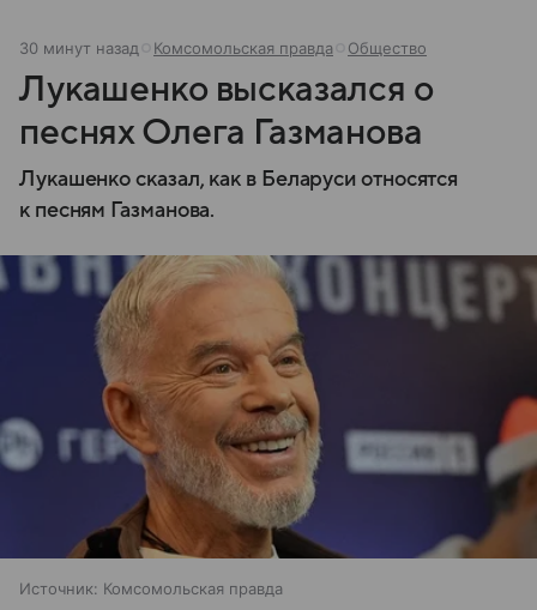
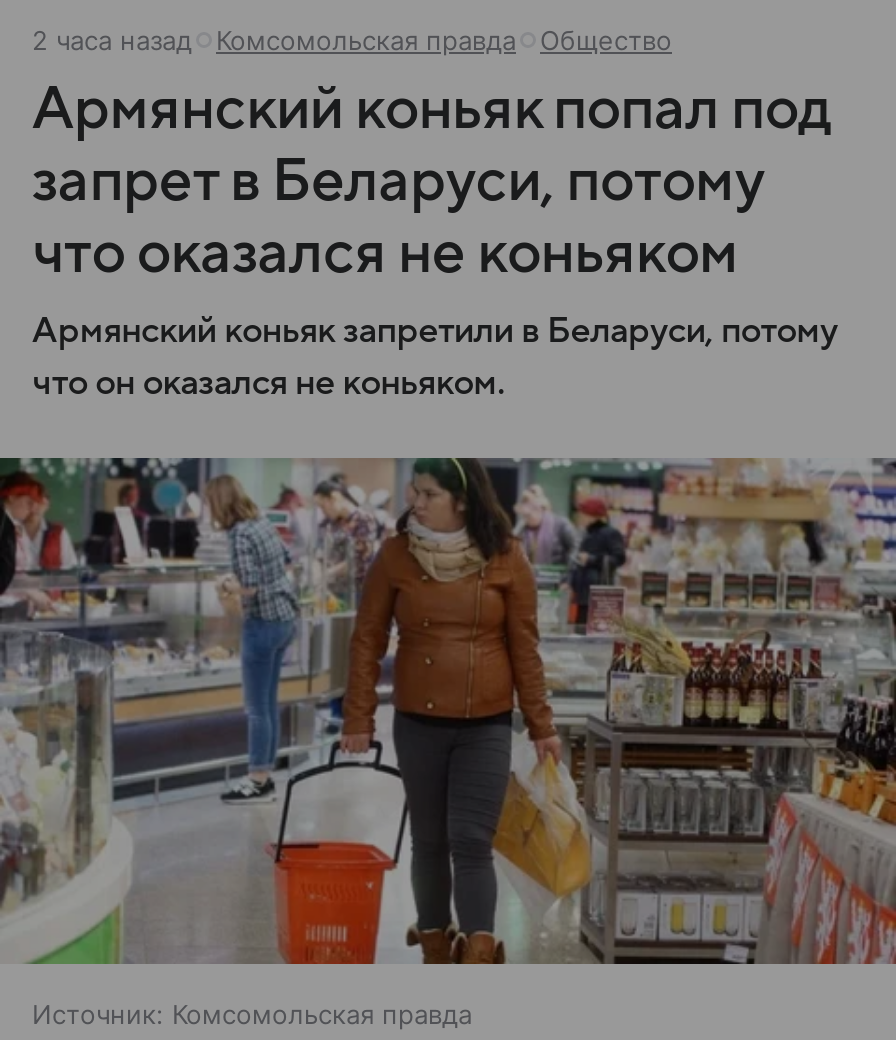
- 30 минут назад Комсомольская правда Общество
+ 2 часа назад Комсомольская правда Общество

- Лукашенко высказался о
- песнях Олега Газманова
- Лукашенко сказал, как в Беларуси относятся
- к песням Газманова.
+ Армянский коньяк попал под
+ запрет в Беларуси, потому
+ что оказался не коньяком
+ Армянский коньяк запретили в Беларуси, потому
+ что он оказался не коньяком.

- [image]
+ [image]
